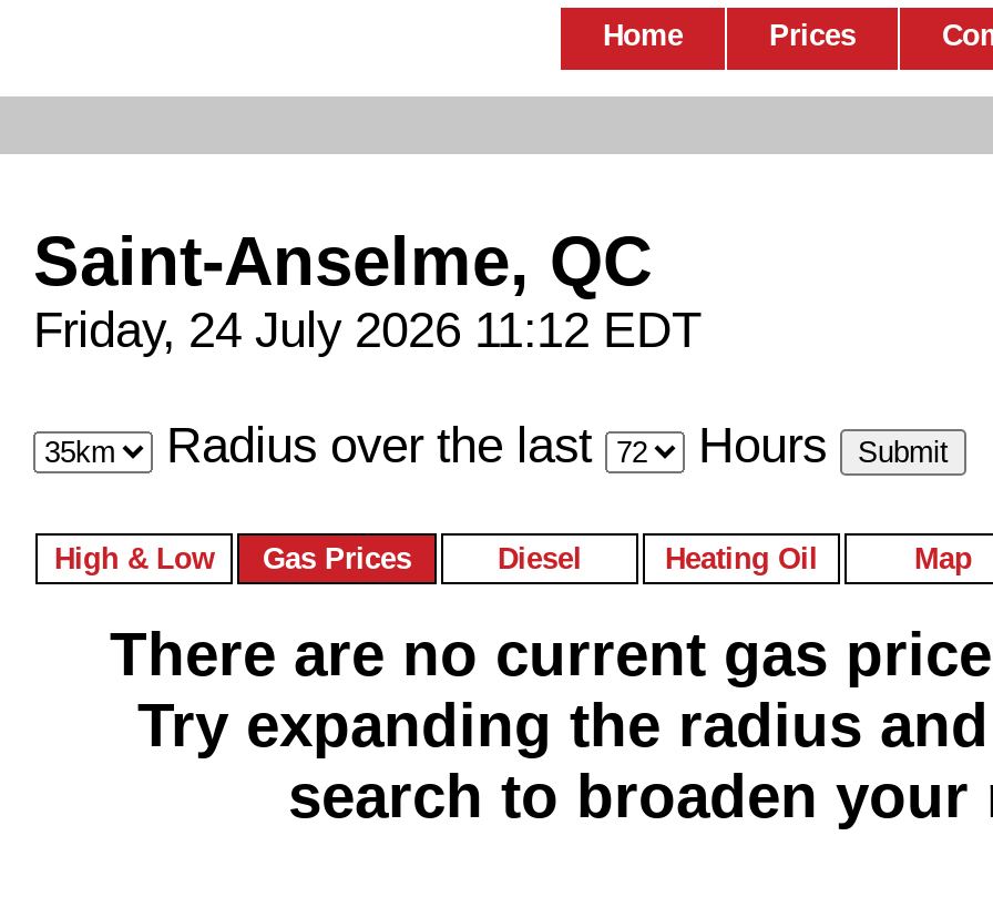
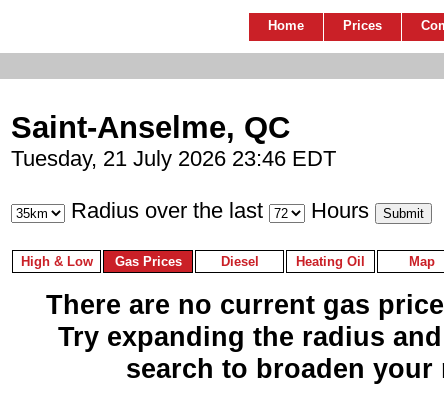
- Friday, 24 July 2026 11:12 EDT
+ Tuesday, 21 July 2026 23:46 EDT
